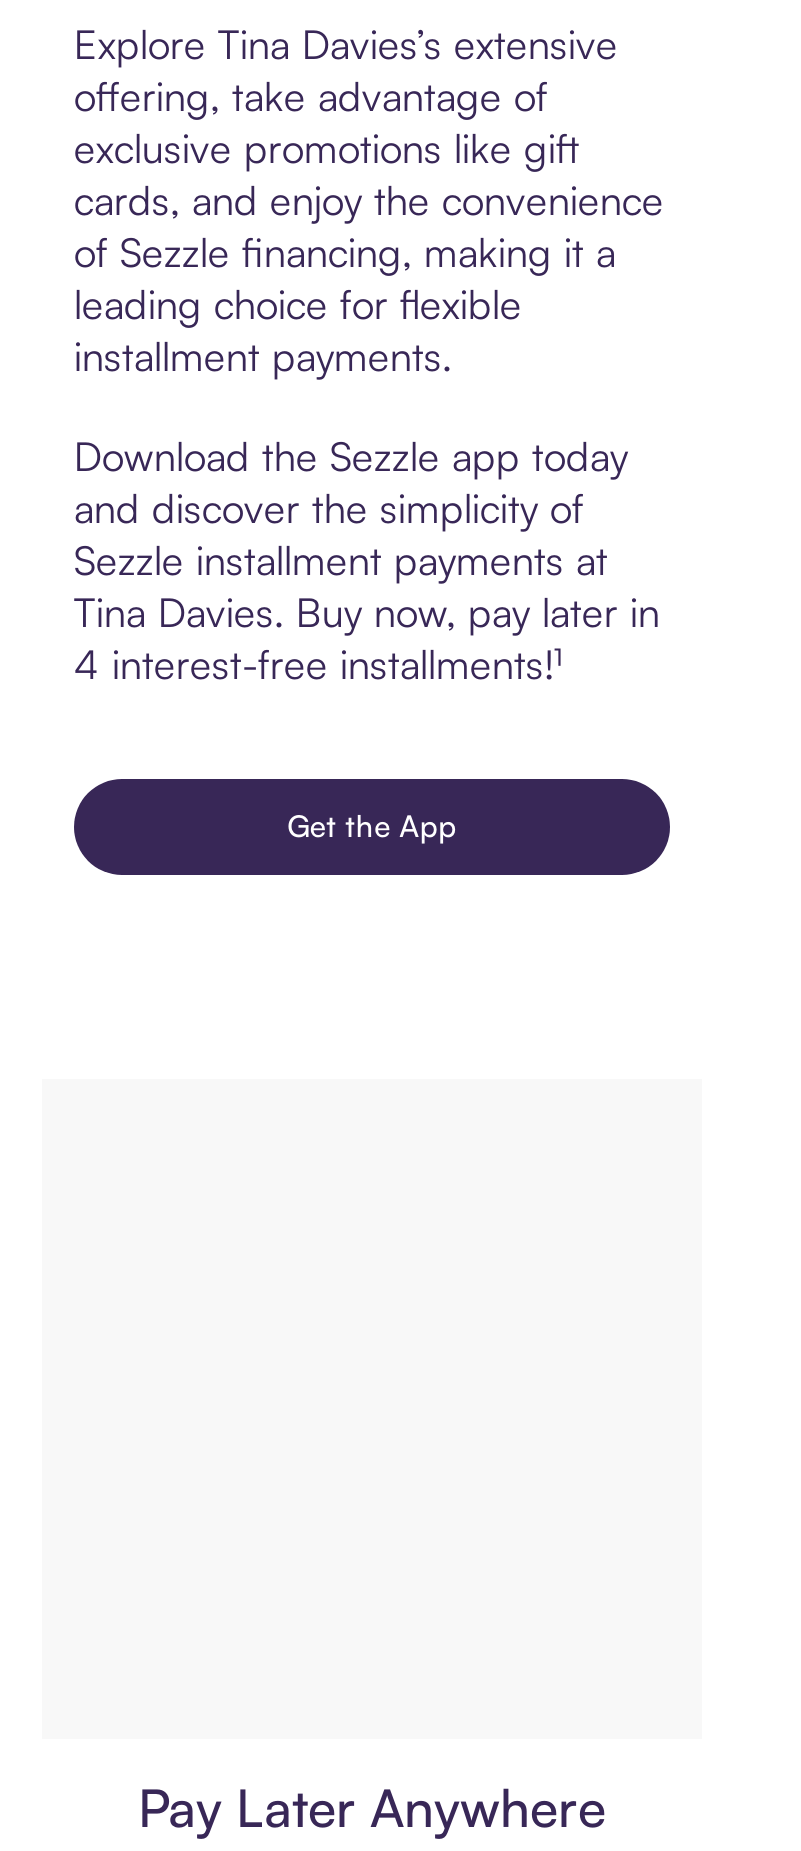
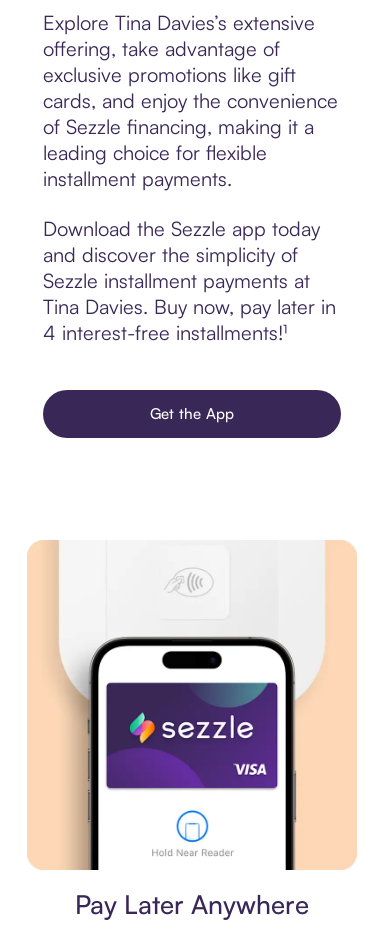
+ [image]
